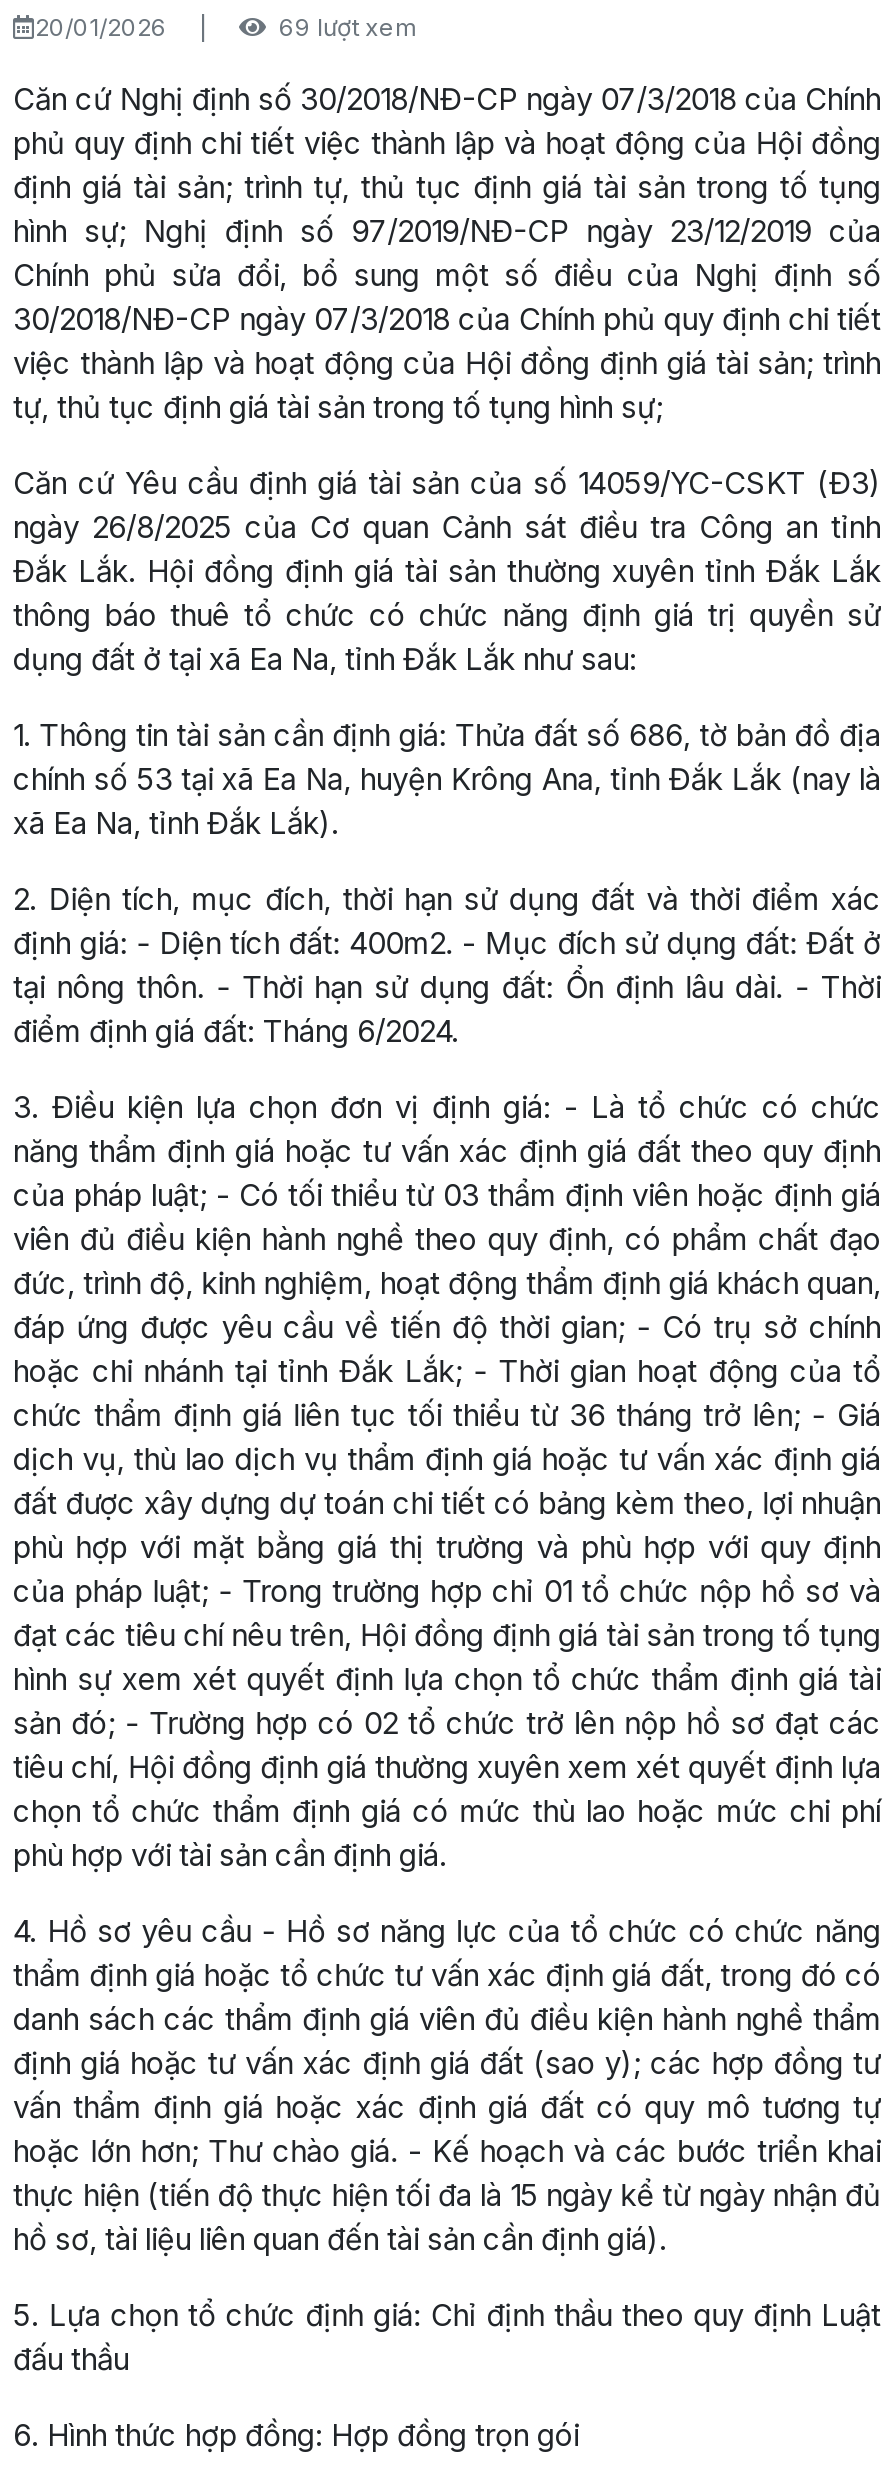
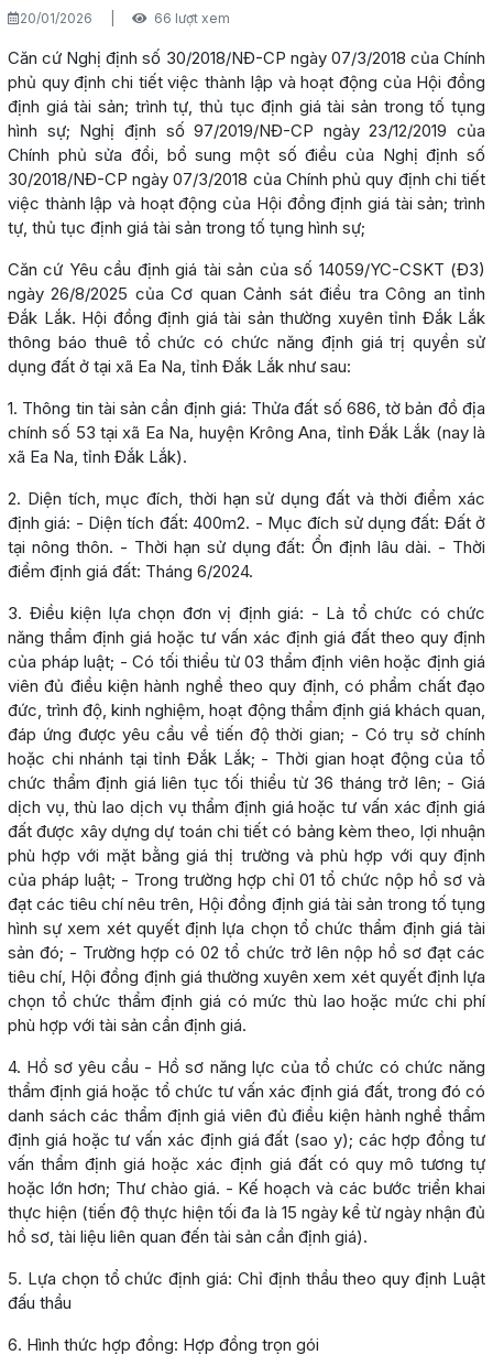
- 69 lượt xem
+ 66 lượt xem
